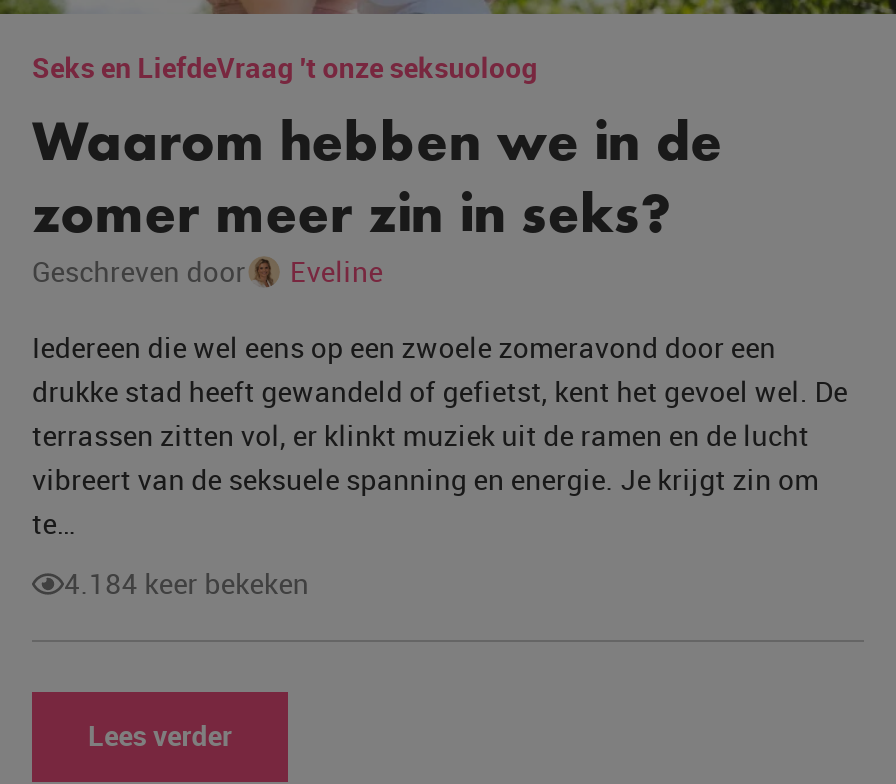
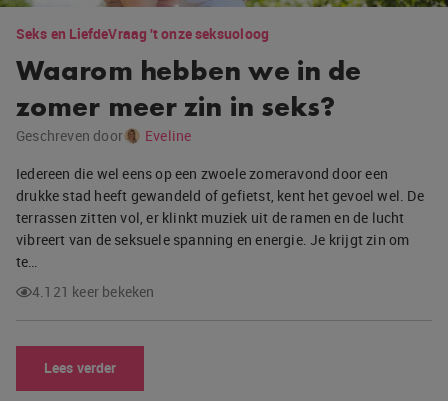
- 4.184 keer bekeken
+ 4.121 keer bekeken
